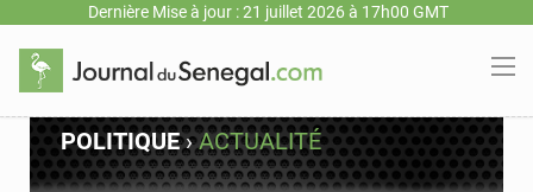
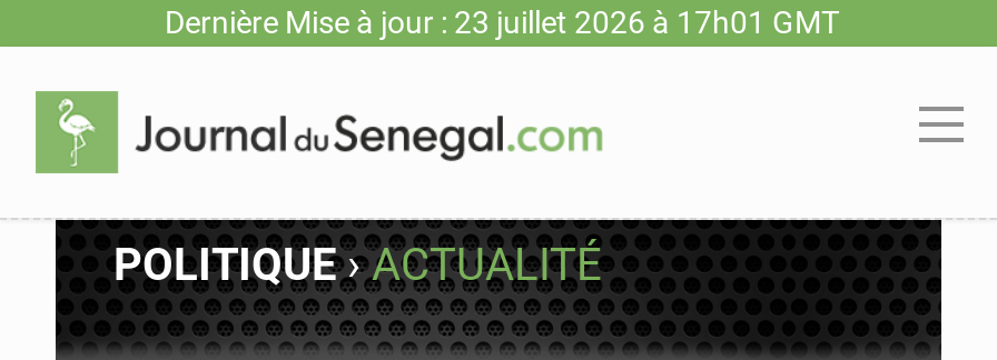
- Dernière Mise à jour : 21 juillet 2026 à 17h00 GMT
+ Dernière Mise à jour : 23 juillet 2026 à 17h01 GMT
